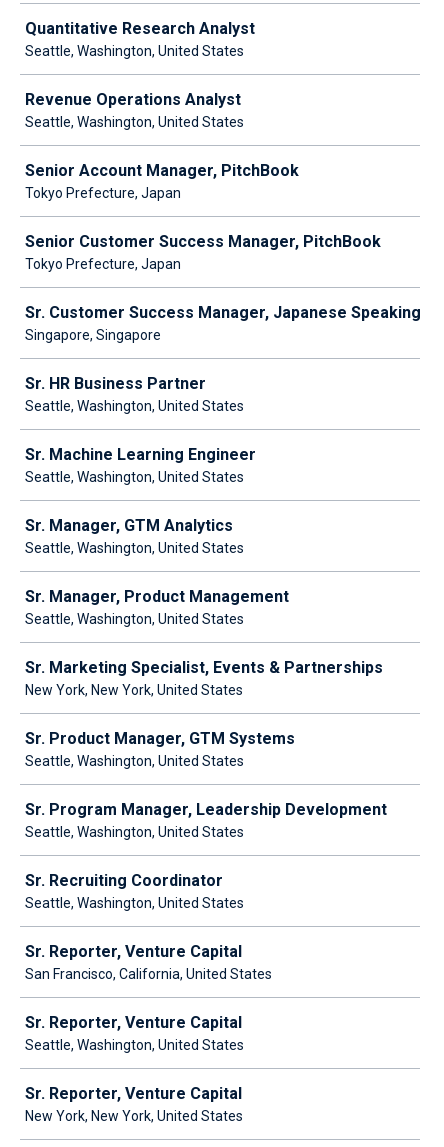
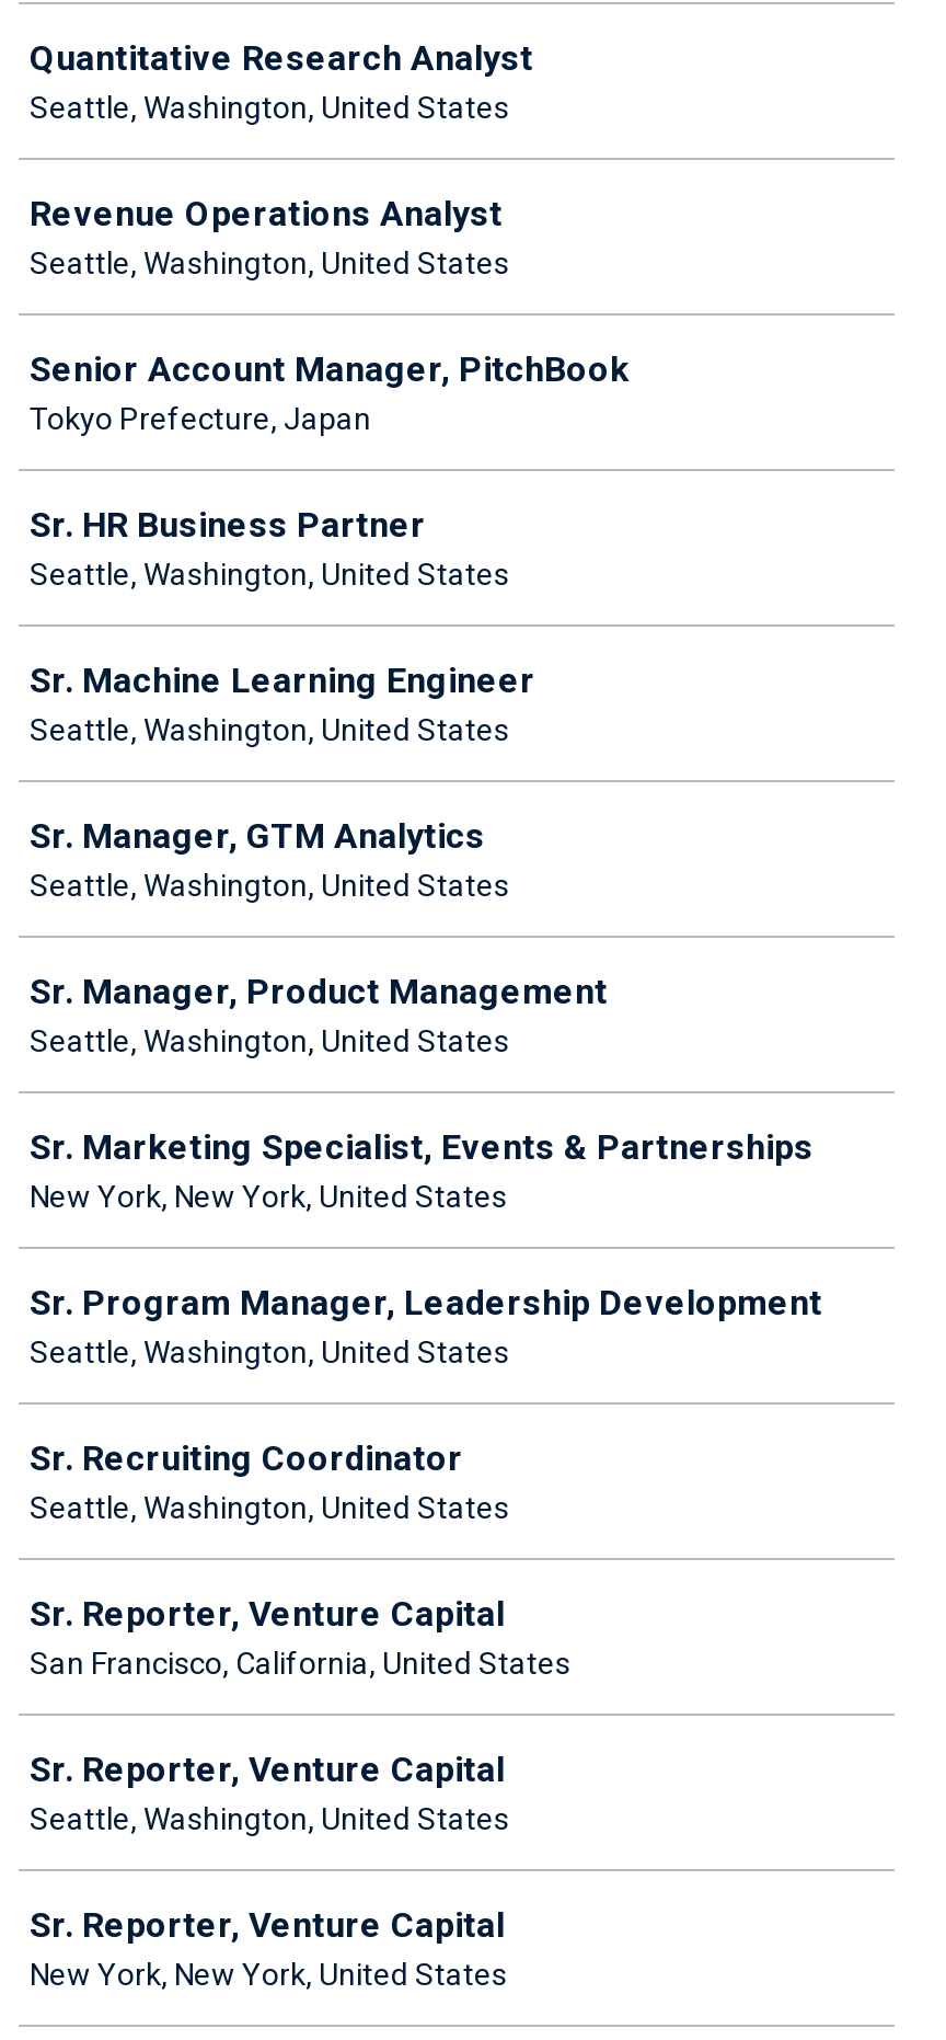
- Senior Customer Success Manager, PitchBook
- Tokyo Prefecture, Japan
- Sr. Customer Success Manager, Japanese Speaking
- Singapore, Singapore

- Sr. Product Manager, GTM Systems
- Seattle, Washington, United States
